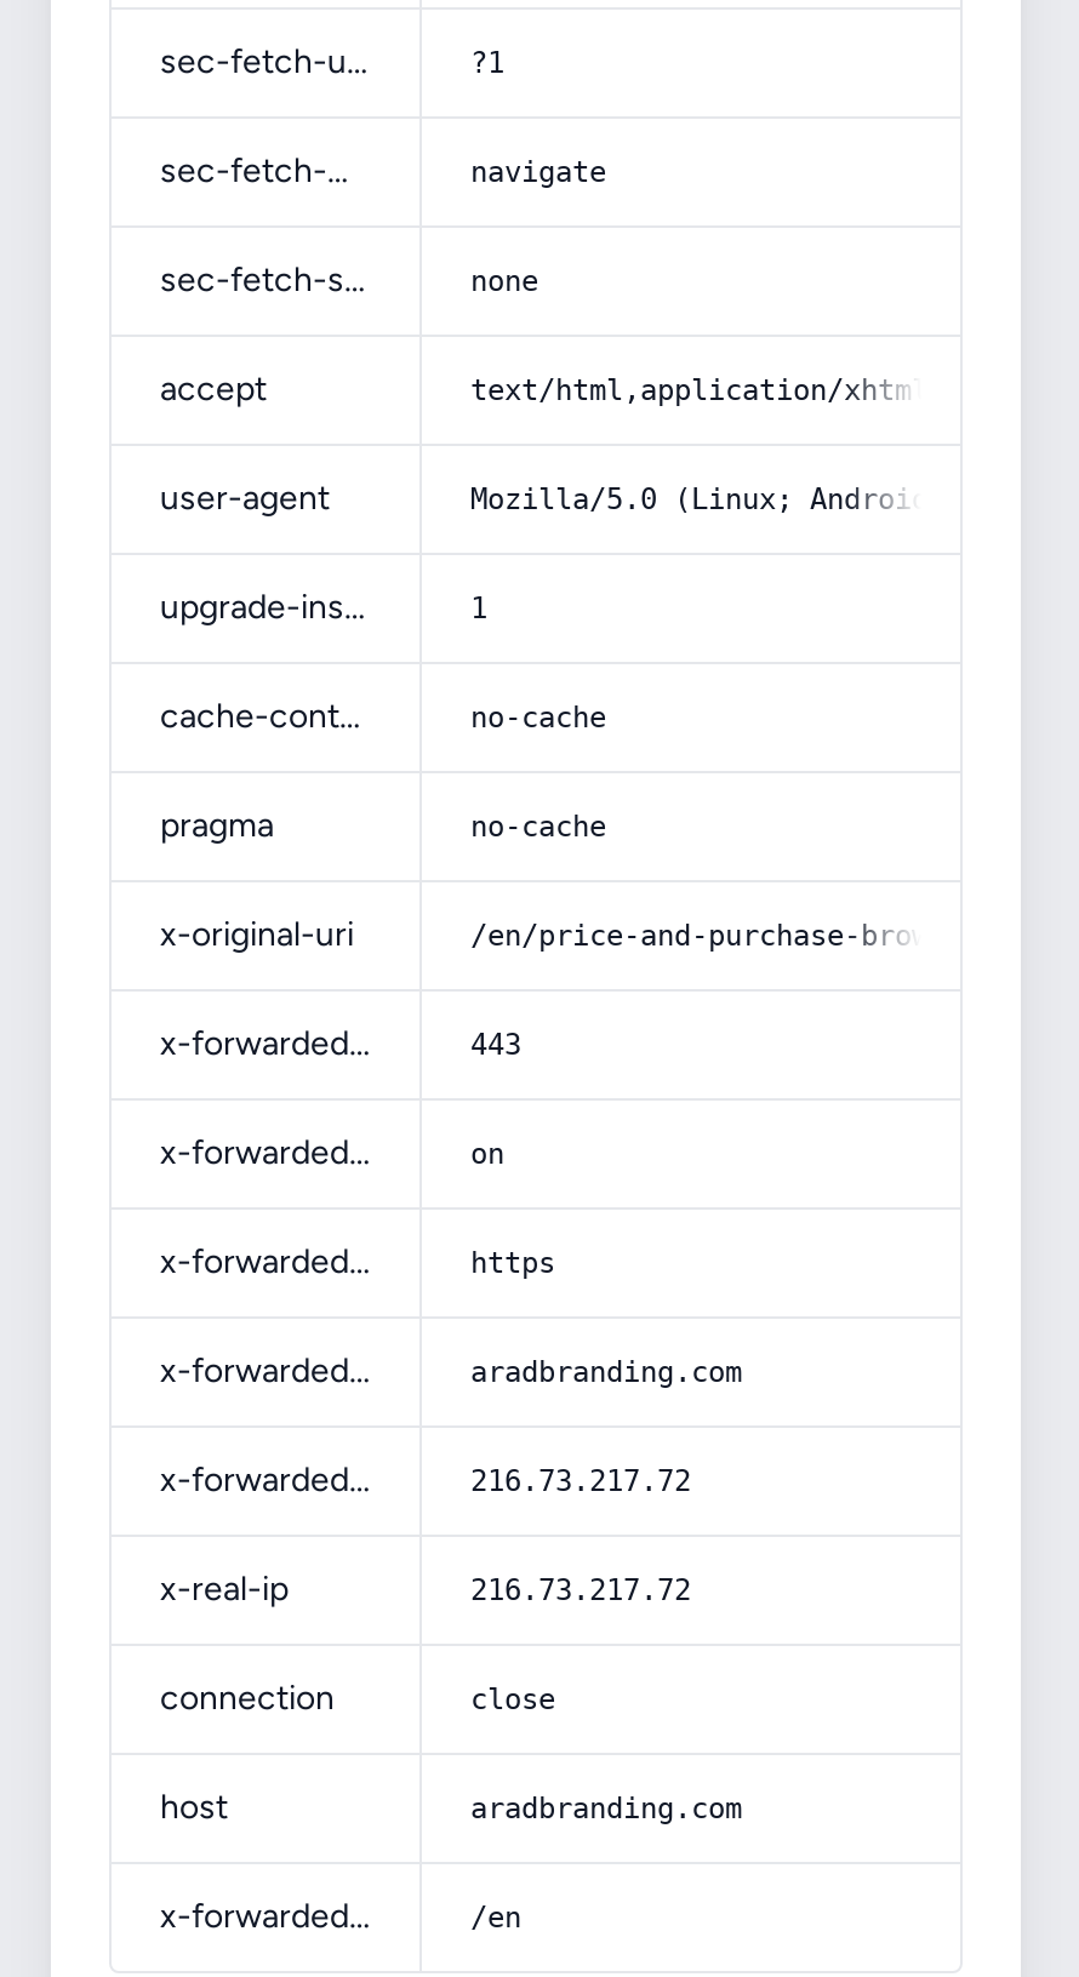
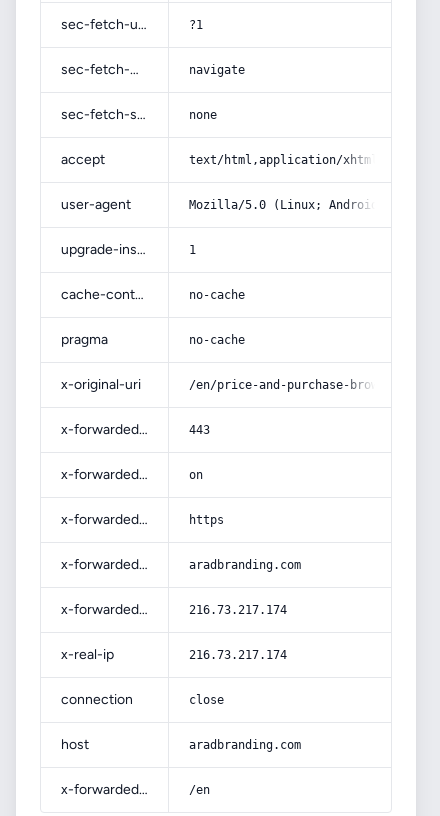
- 216.73.217.72
+ 216.73.217.174

- 216.73.217.72
+ 216.73.217.174
